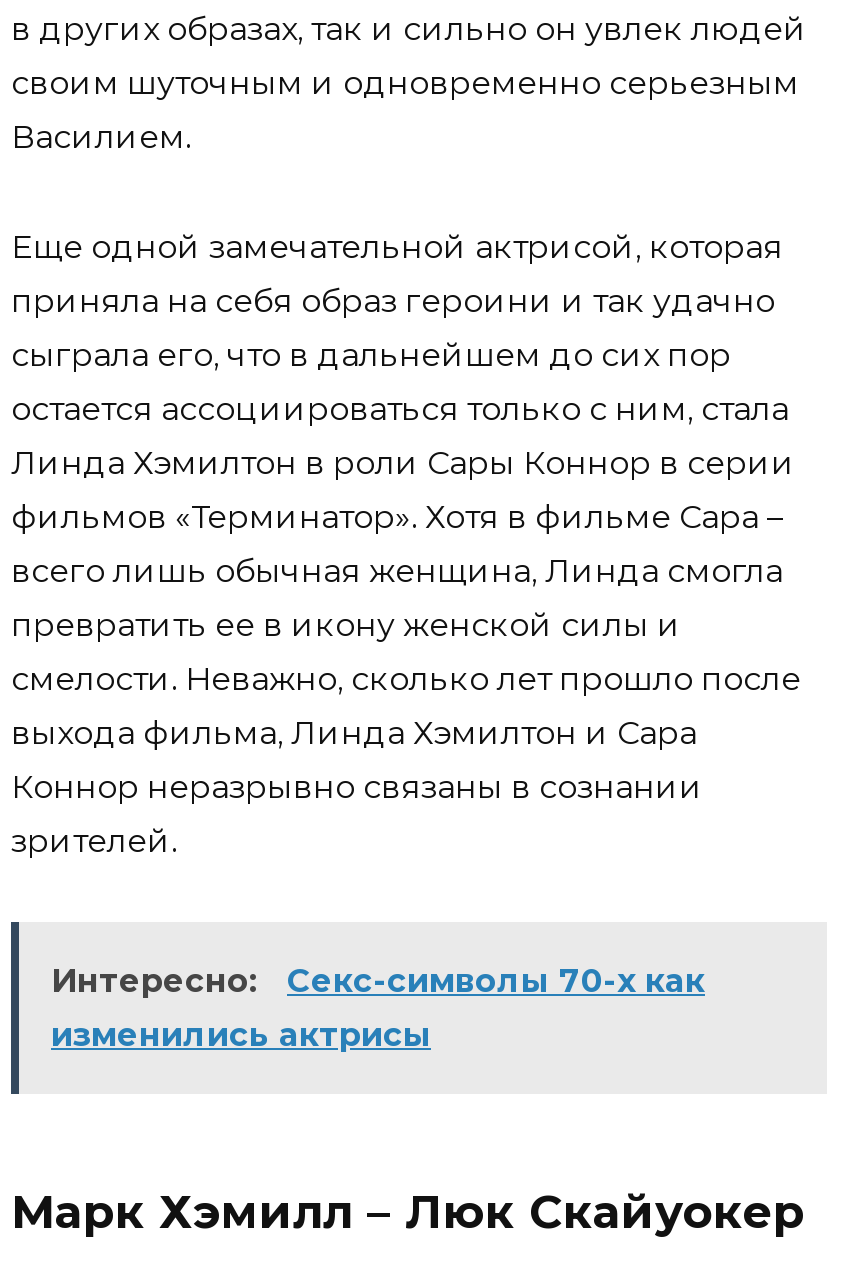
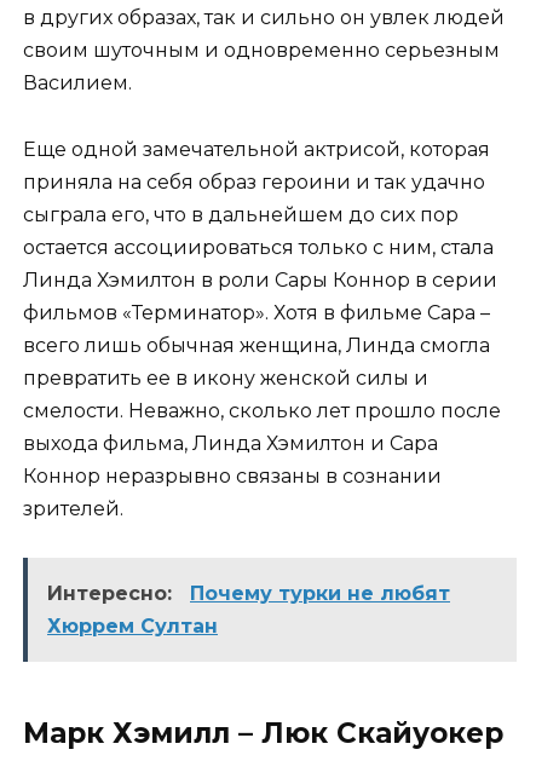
- Интересно: Секс-символы 70-х как
- изменились актрисы
+ Интересно: Почему турки не любят
+ Хюррем Султан
